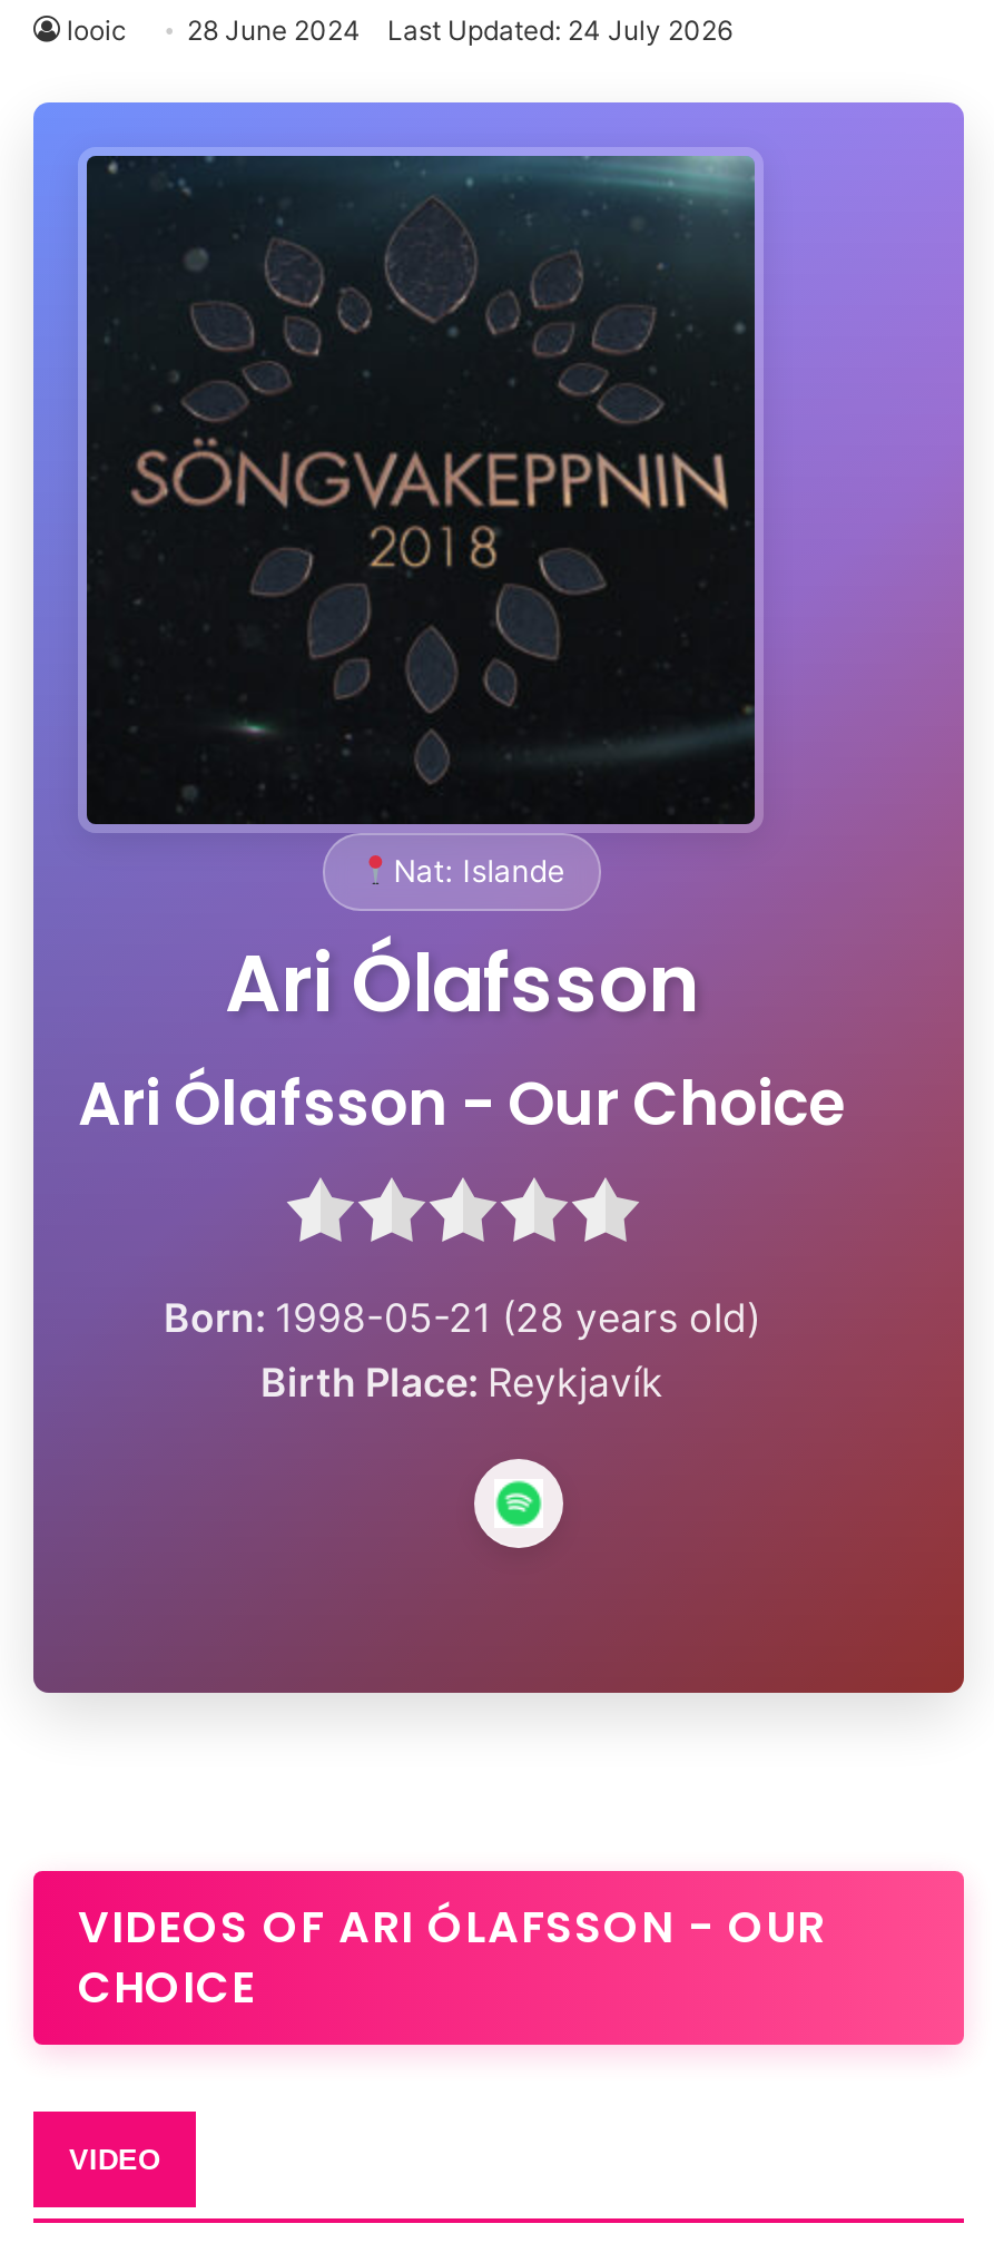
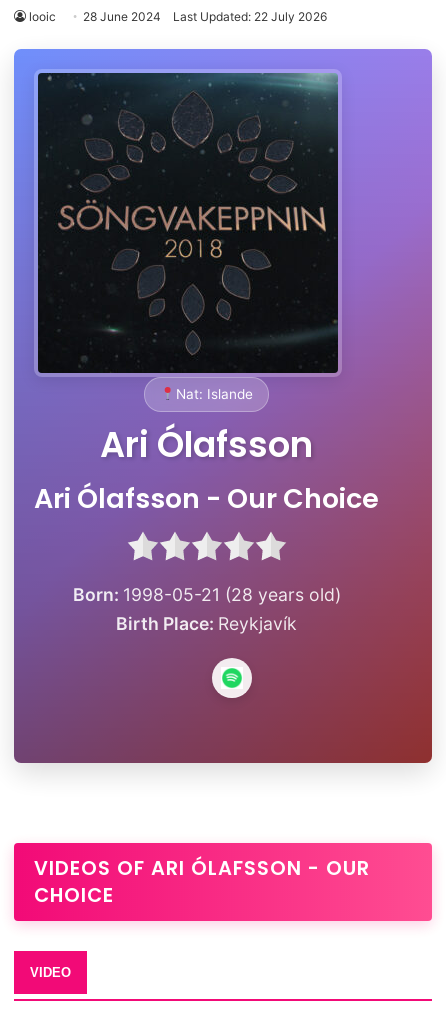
- Last Updated: 24 July 2026
+ Last Updated: 22 July 2026
